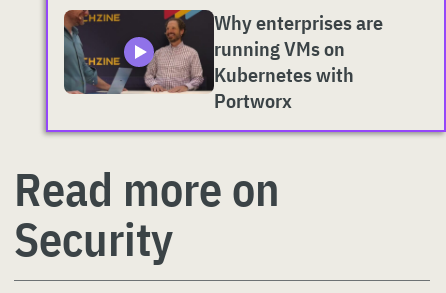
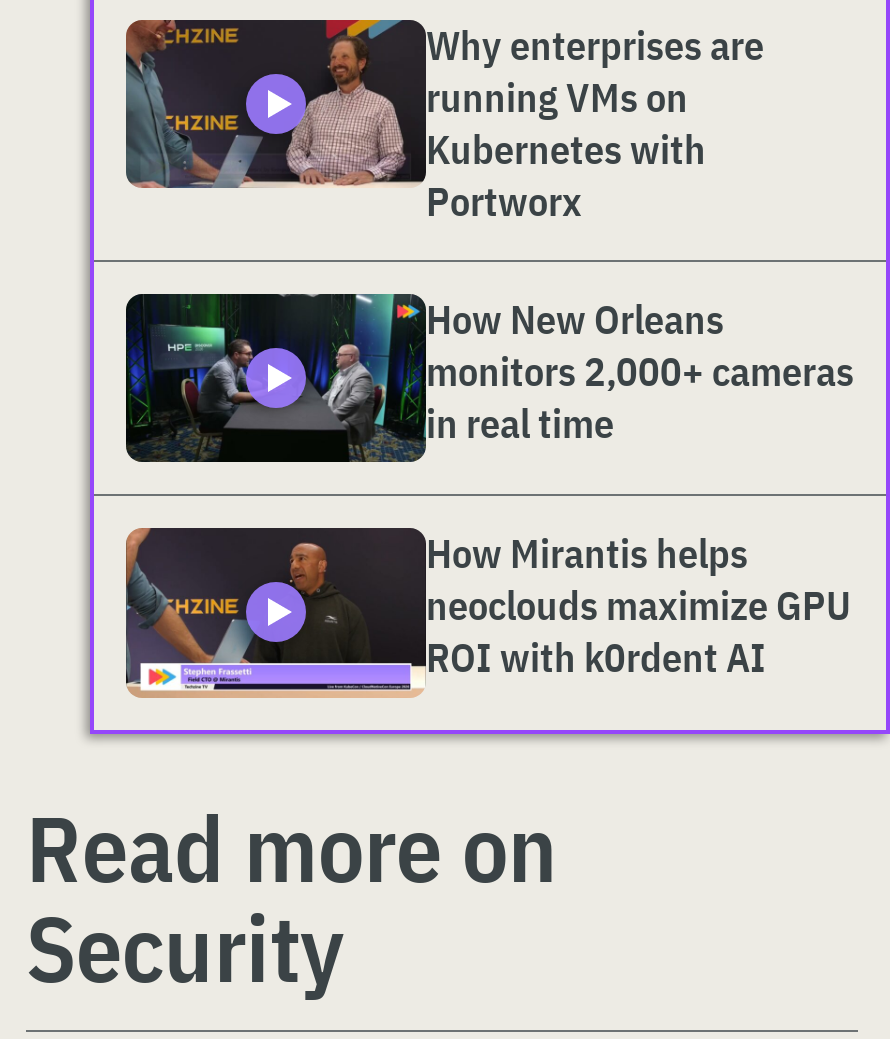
+ [image]
+ How New Orleans
+ monitors 2,000+ cameras
+ in real time
+ How Mirantis helps
+ neoclouds maximize GPU
+ ROI with k0rdent AI

+ [image]
